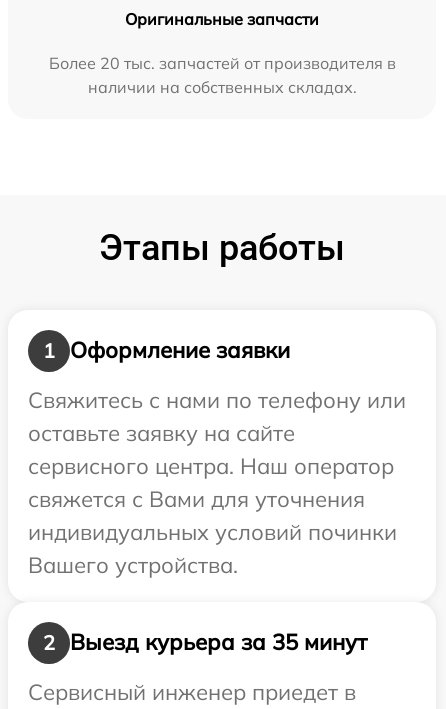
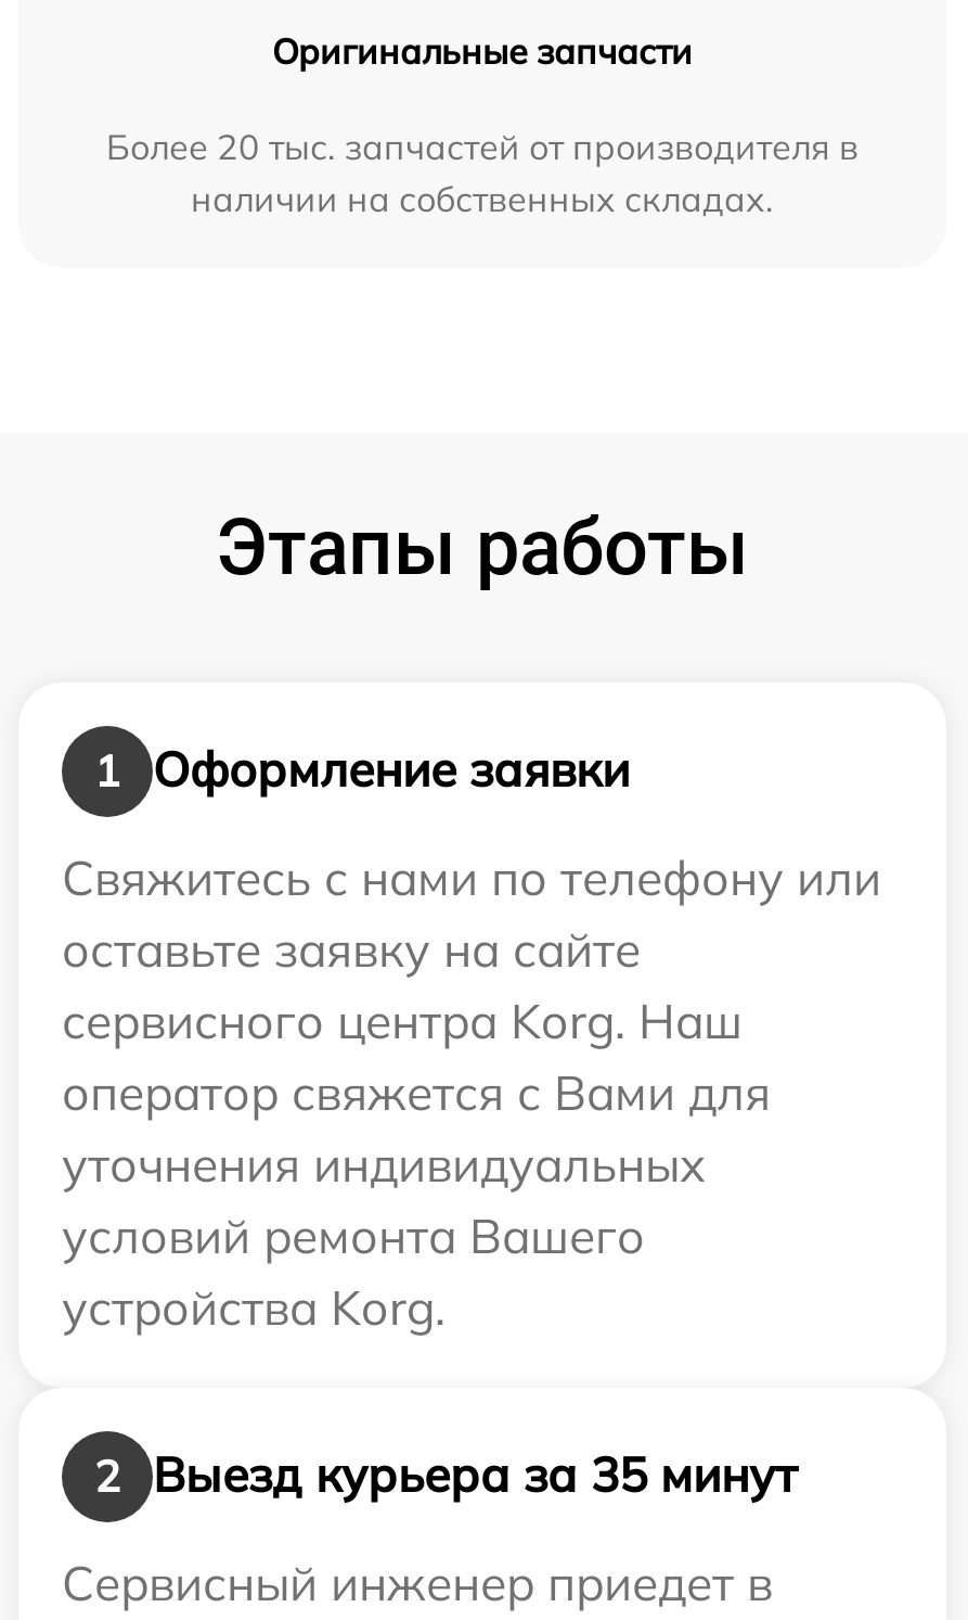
- сервисного центра. Наш оператор
- свяжется с Вами для уточнения
- индивидуальных условий починки
- Вашего устройства.
+ сервисного центра Korg. Наш
+ оператор свяжется с Вами для
+ уточнения индивидуальных
+ условий ремонта Вашего
+ устройства Korg.
